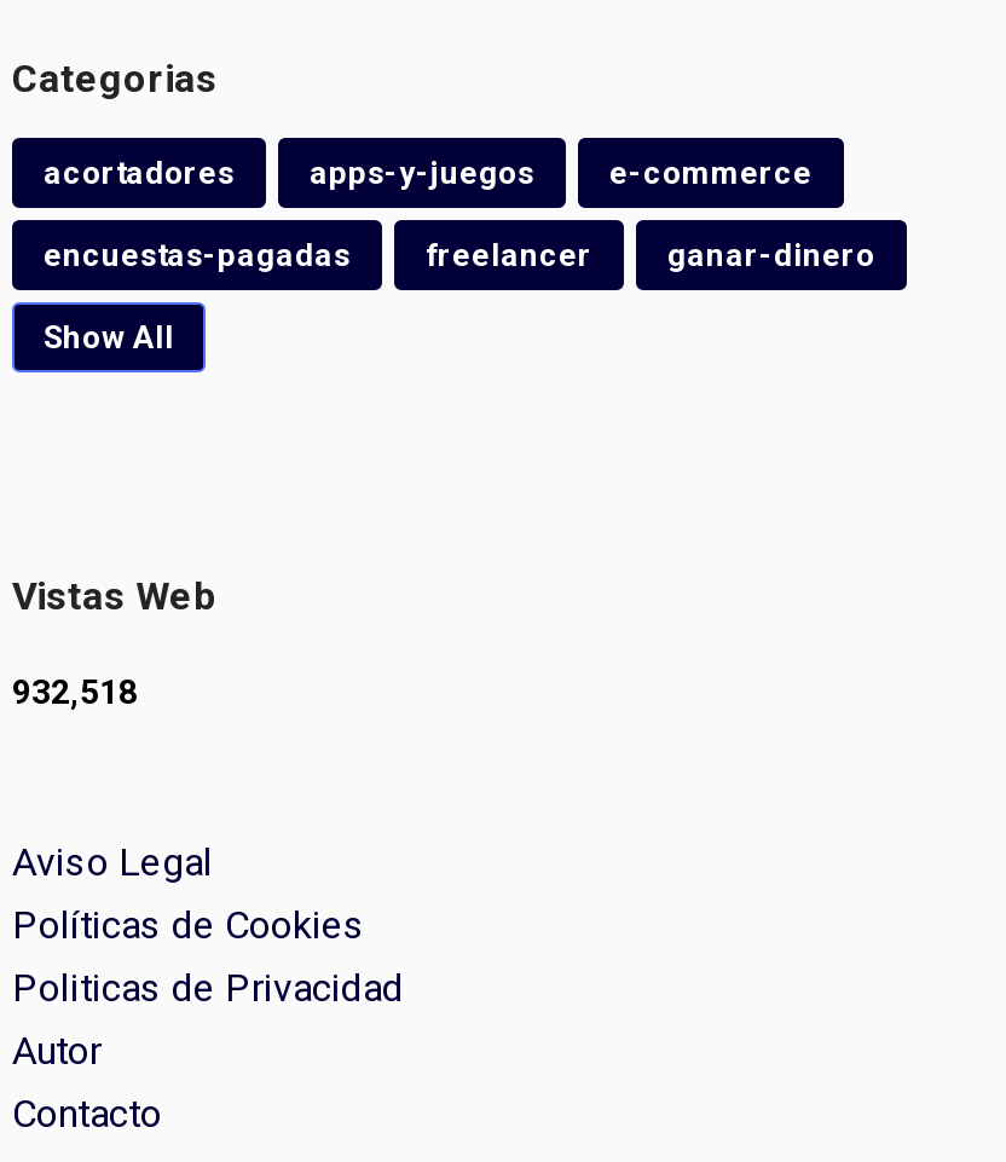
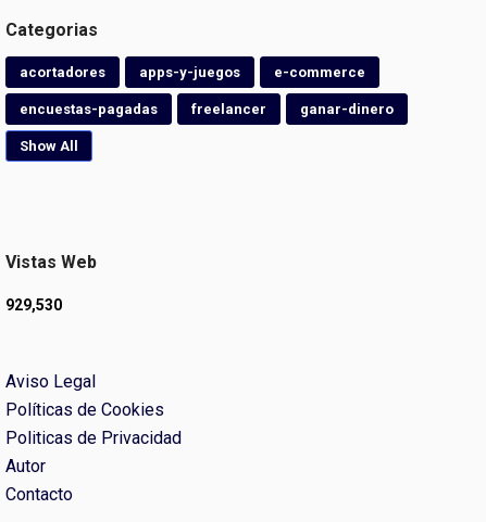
- 932,518
+ 929,530
